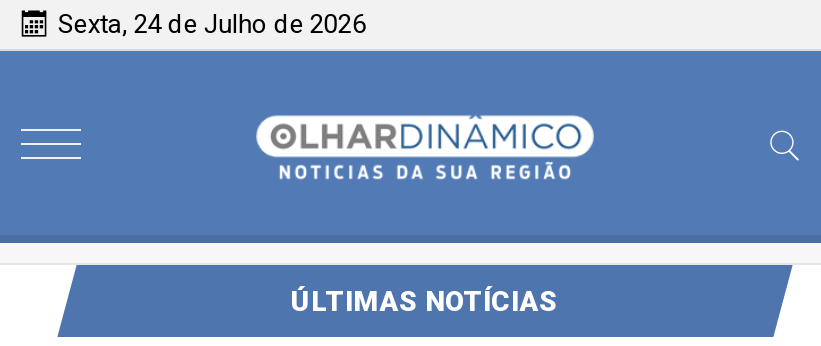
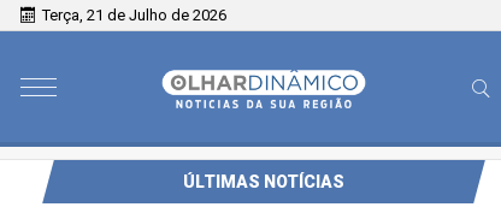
- Sexta, 24 de Julho de 2026
+ Terça, 21 de Julho de 2026
